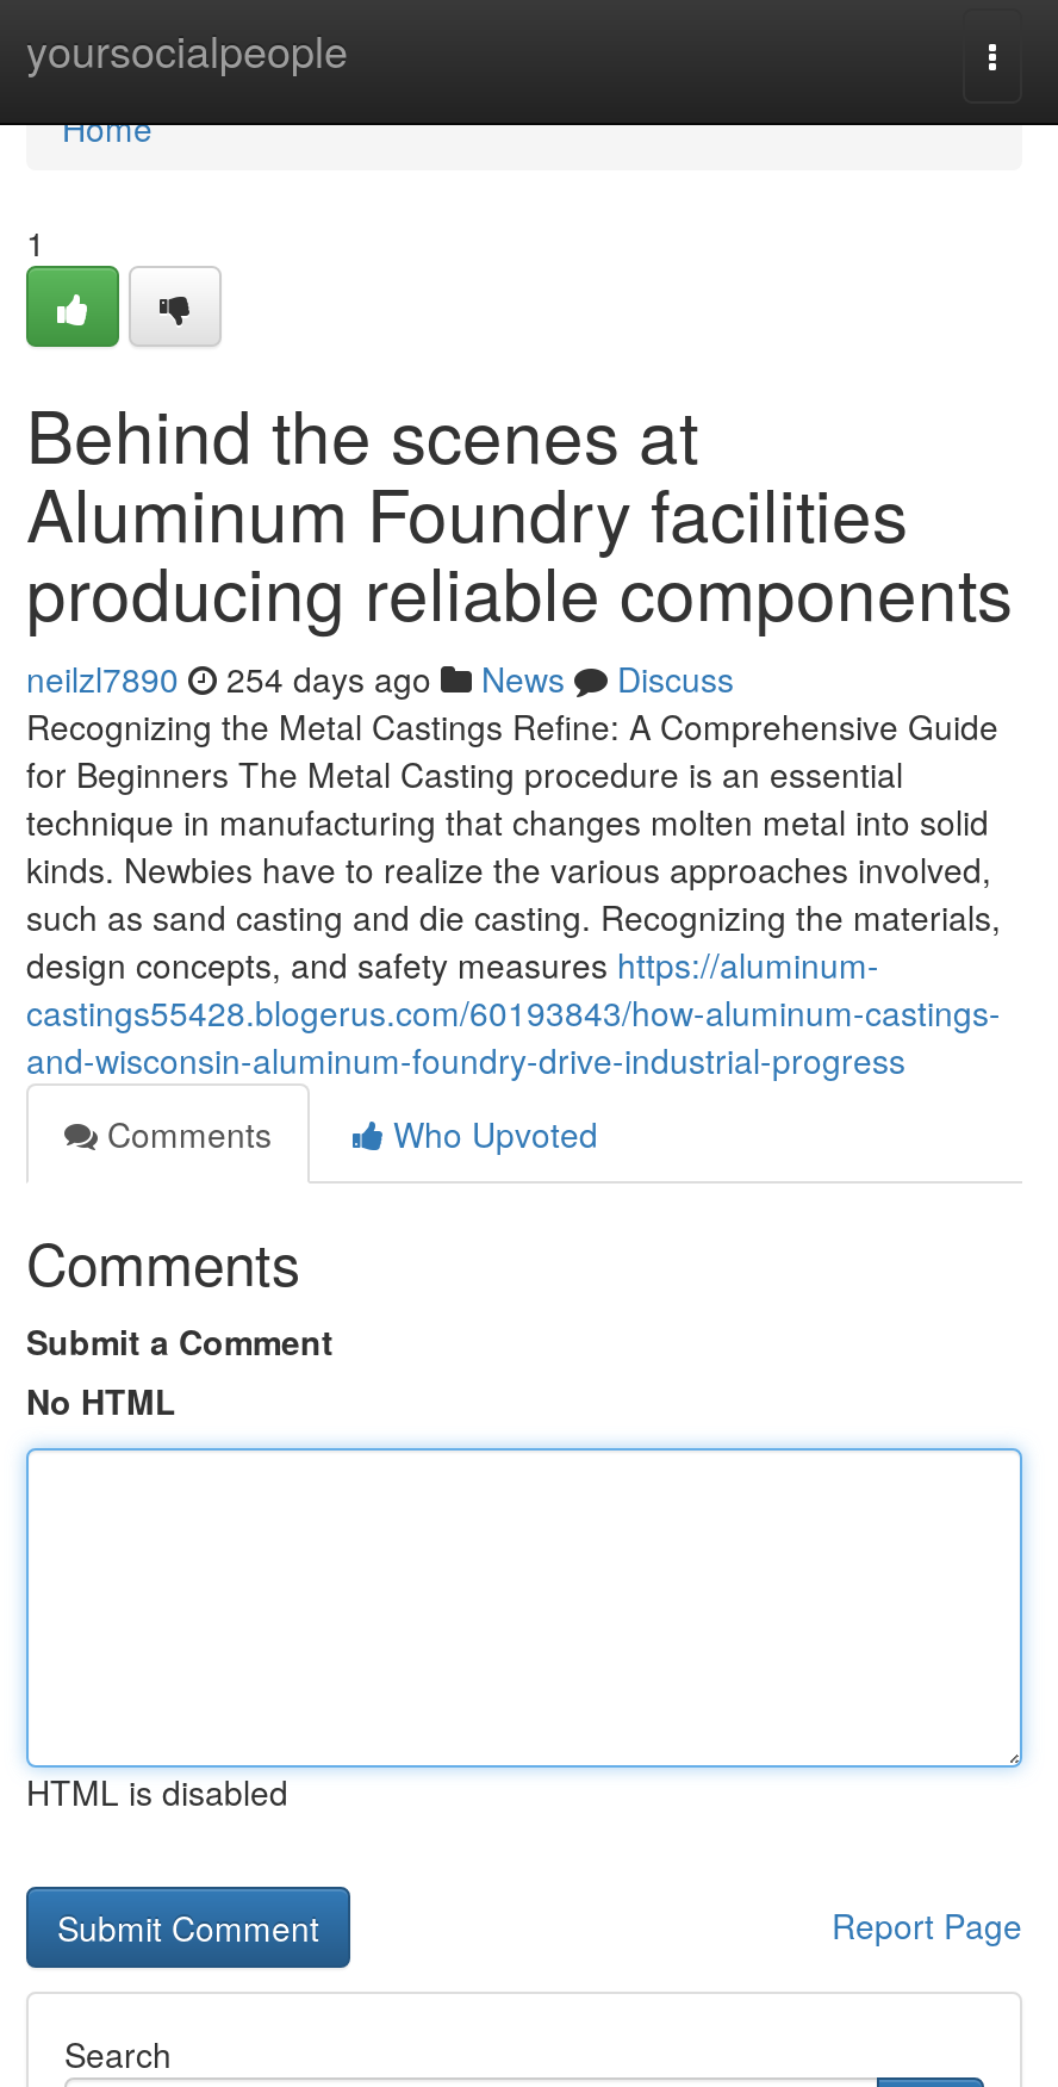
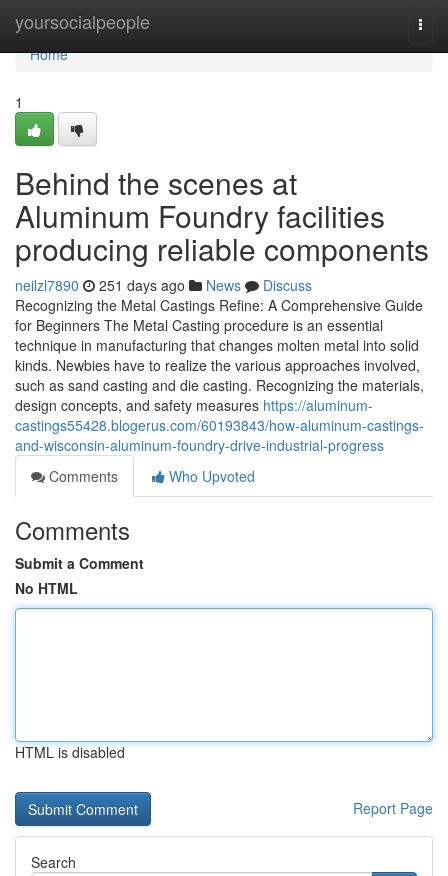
- neilzl7890 254 days ago News Discuss
+ neilzl7890 251 days ago News Discuss
